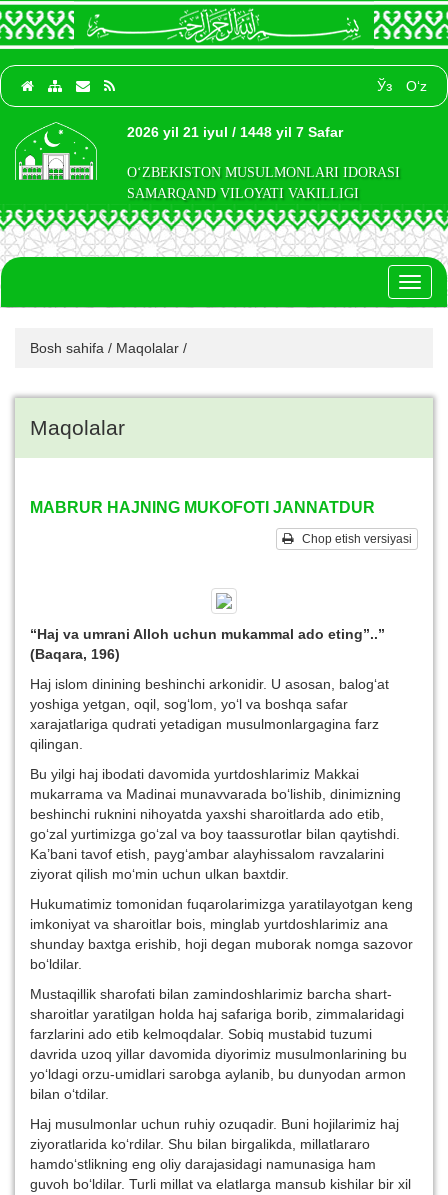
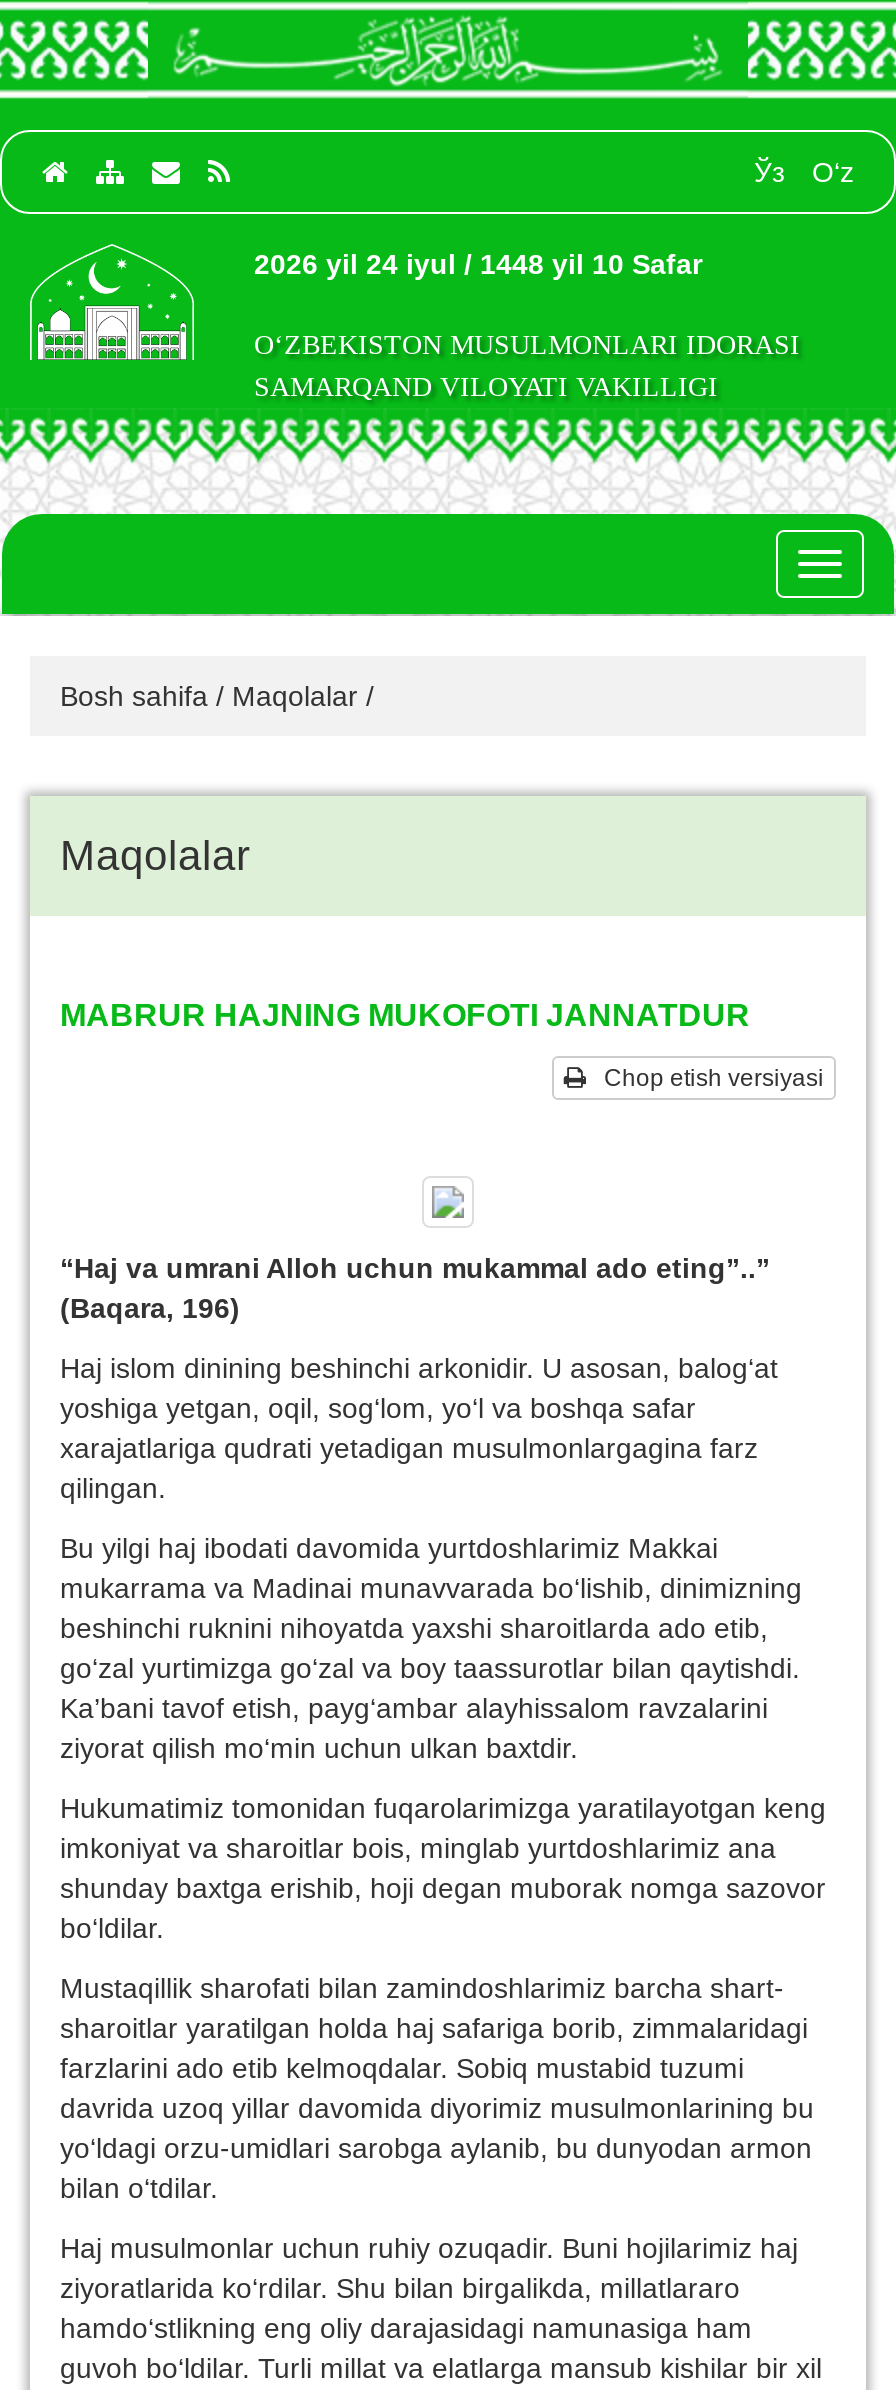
- 2026 yil 21 iyul / 1448 yil 7 Safar
+ 2026 yil 24 iyul / 1448 yil 10 Safar
